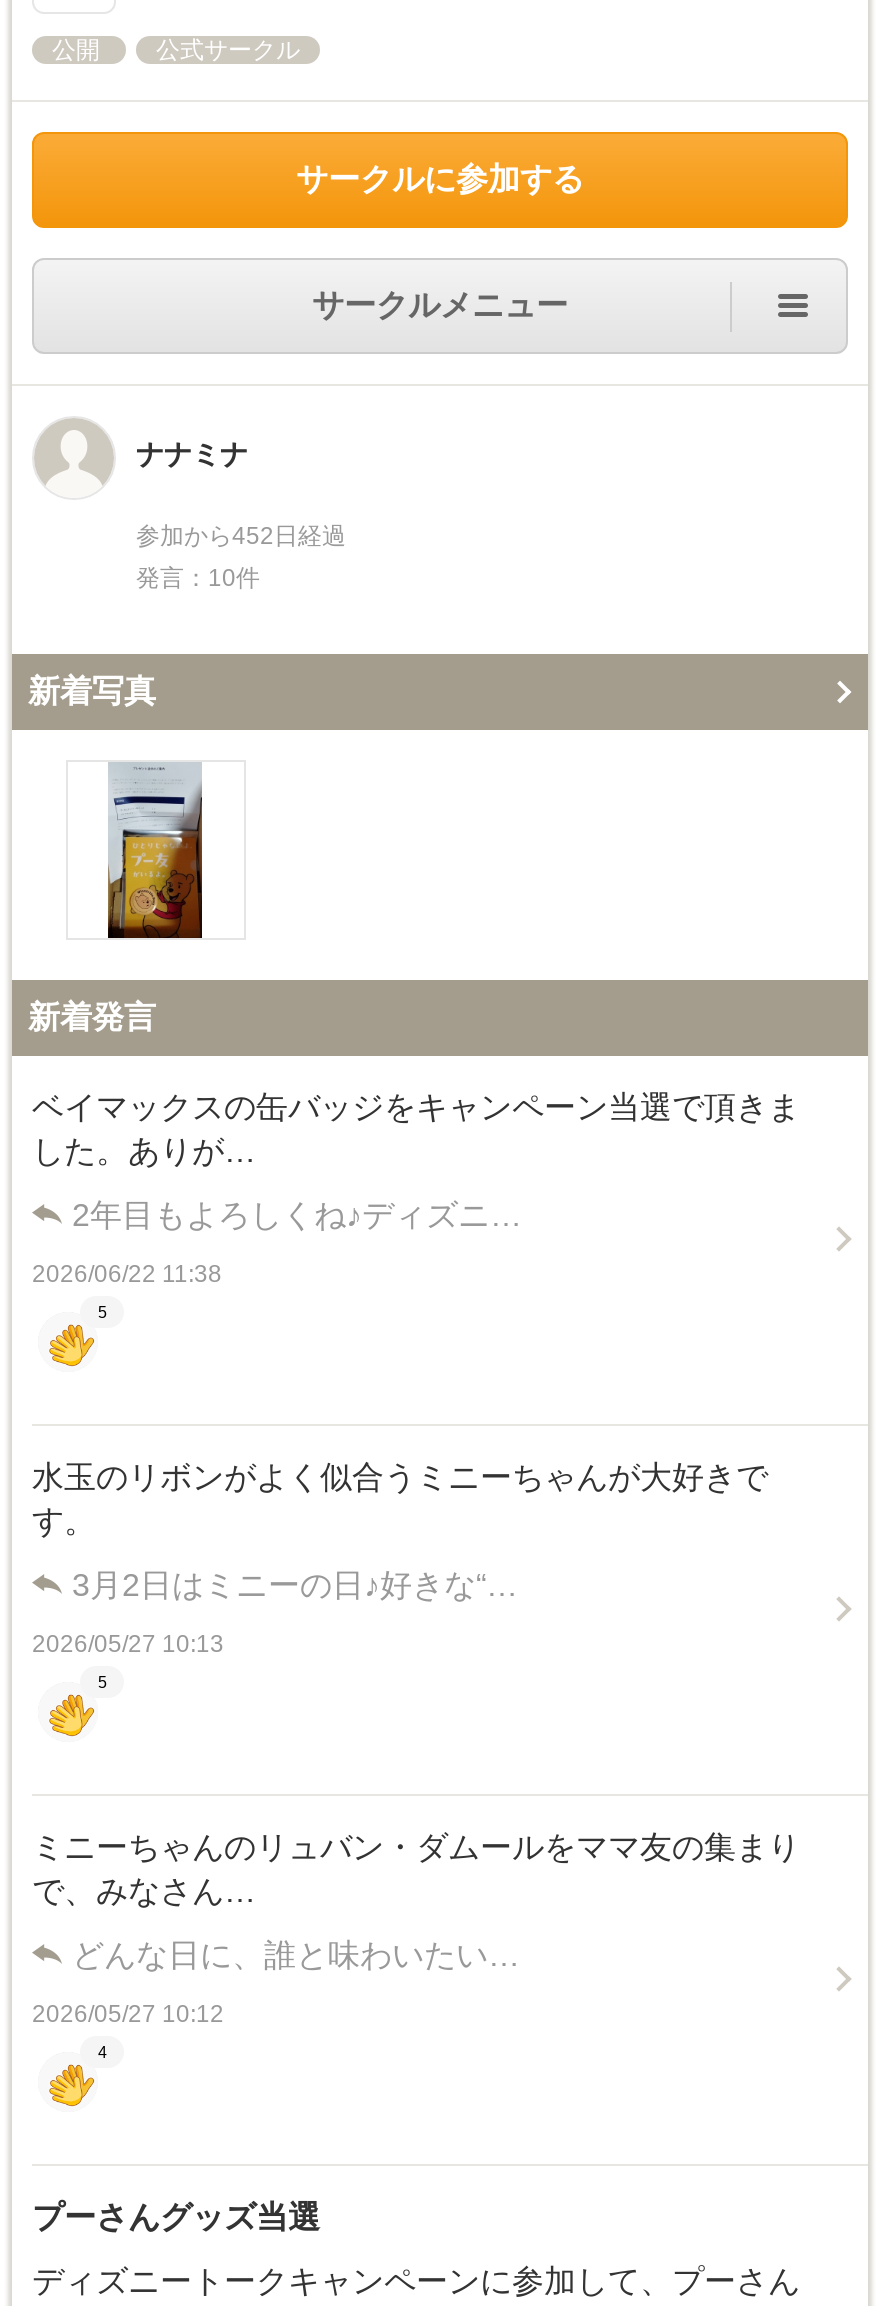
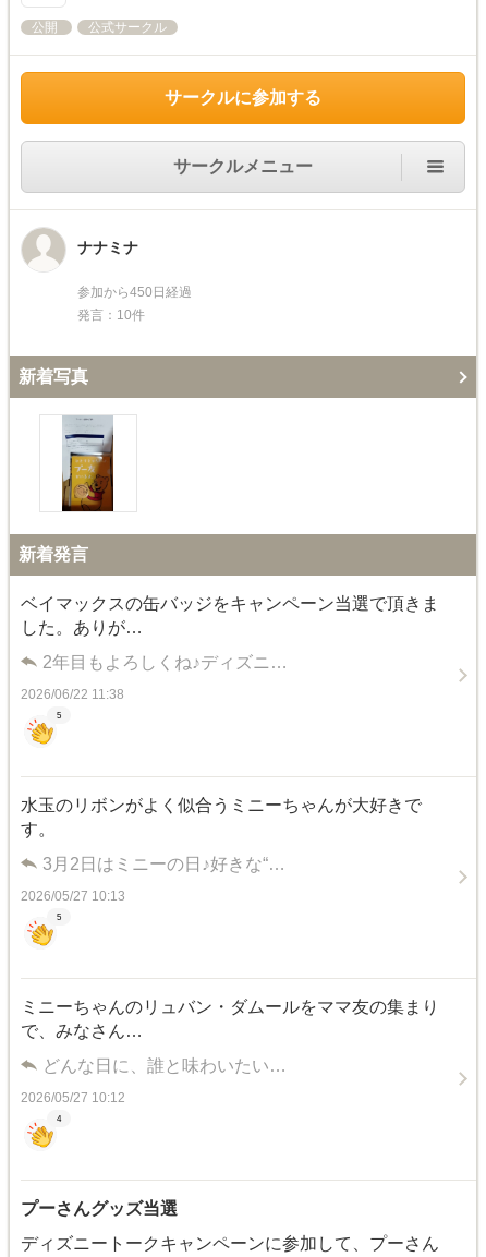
- 参加から452日経過
+ 参加から450日経過
